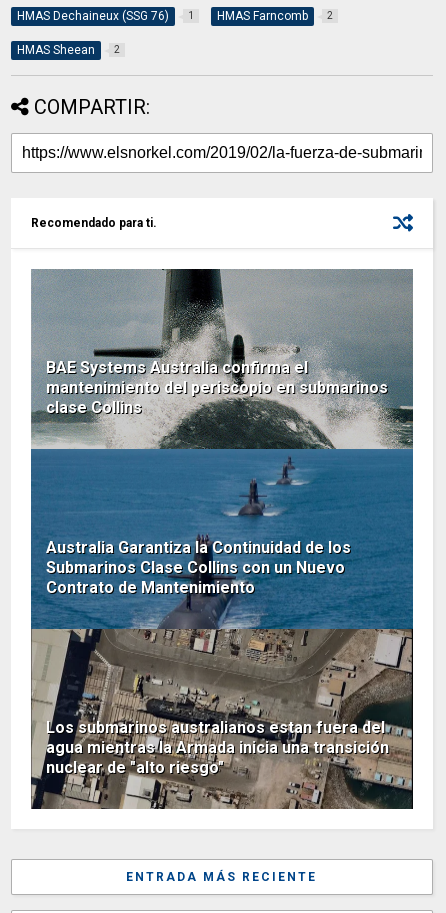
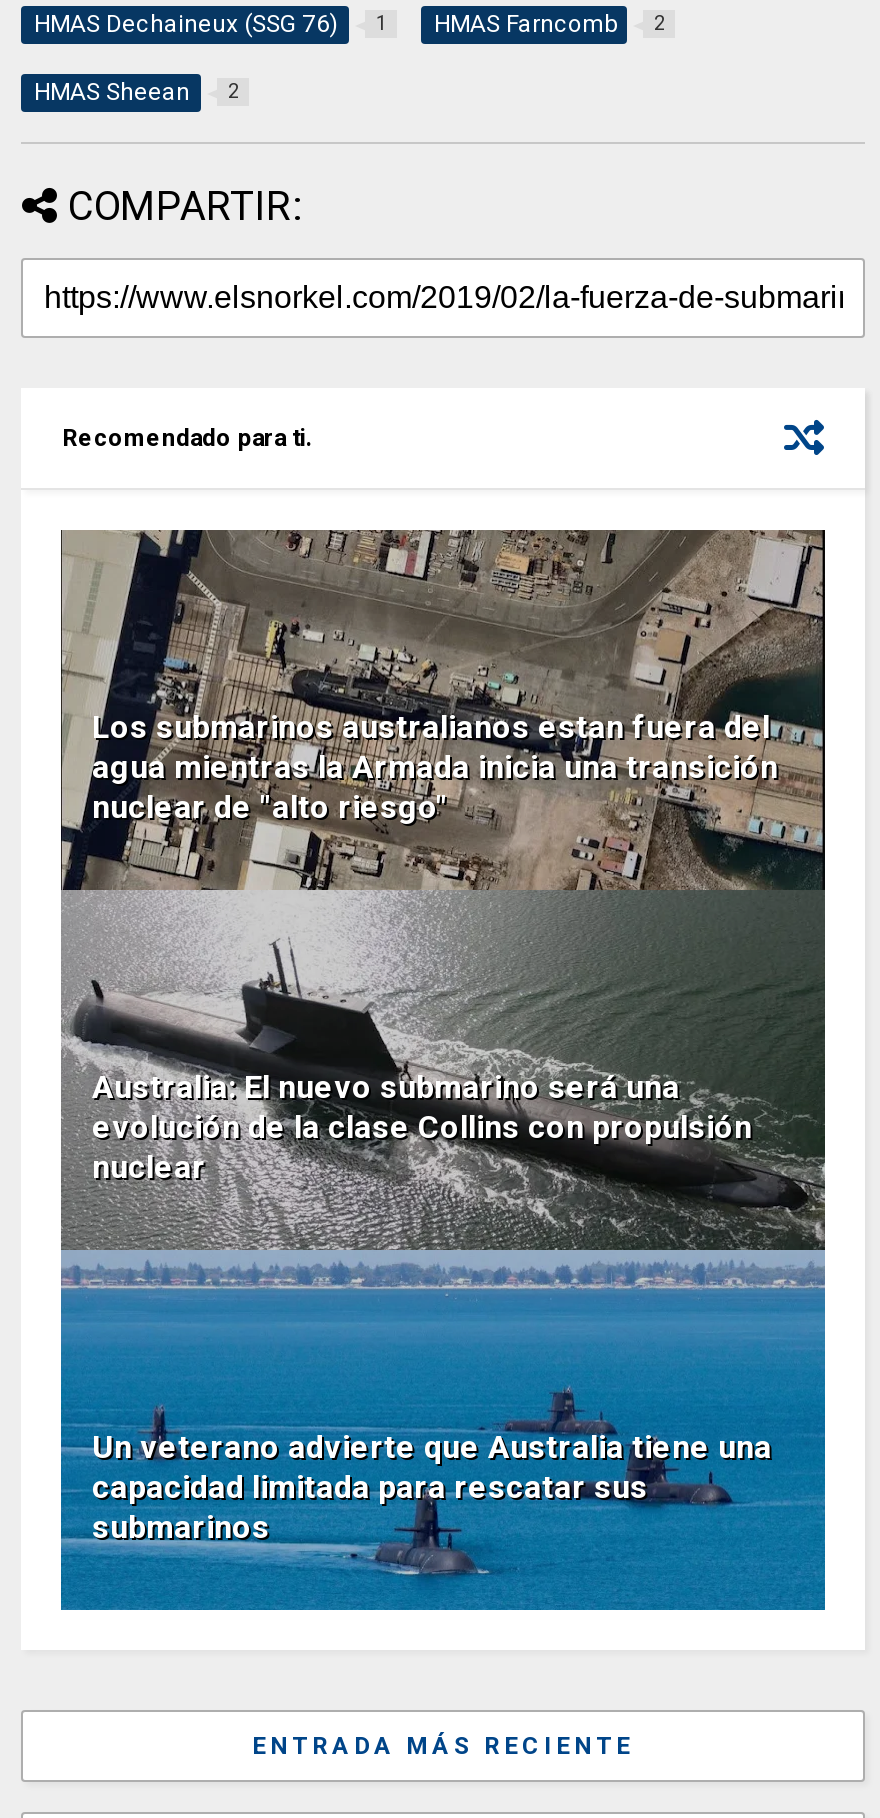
- [image]
+ [image]

- BAE Systems Australia confirma el
- mantenimiento del periscopio en submarinos
- clase Collins

- Australia Garantiza la Continuidad de los
- Submarinos Clase Collins con un Nuevo
- Contrato de Mantenimiento

moved up: Los submarinos australianos estan fuera del | agua mientras la Armada inicia una transición | nuclear de "alto riesgo"

+ Australia: El nuevo submarino será una
+ evolución de la clase Collins con propulsión
+ nuclear

+ Un veterano advierte que Australia tiene una
+ capacidad limitada para rescatar sus
+ submarinos
